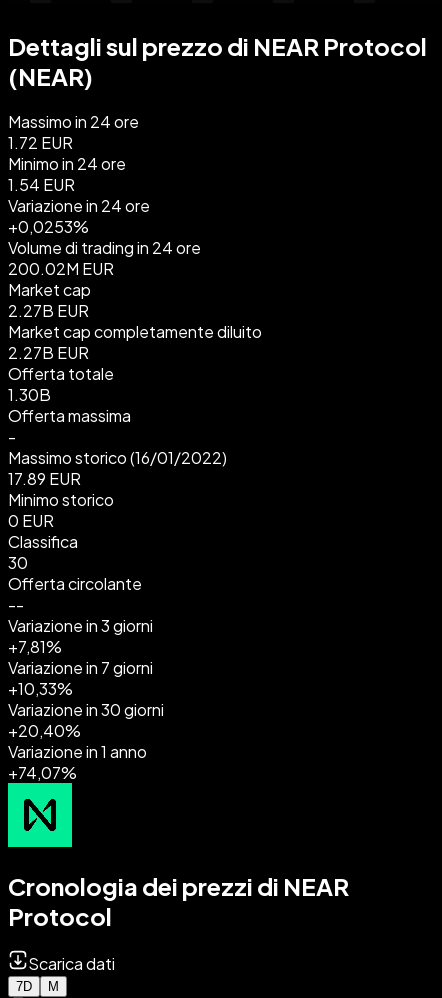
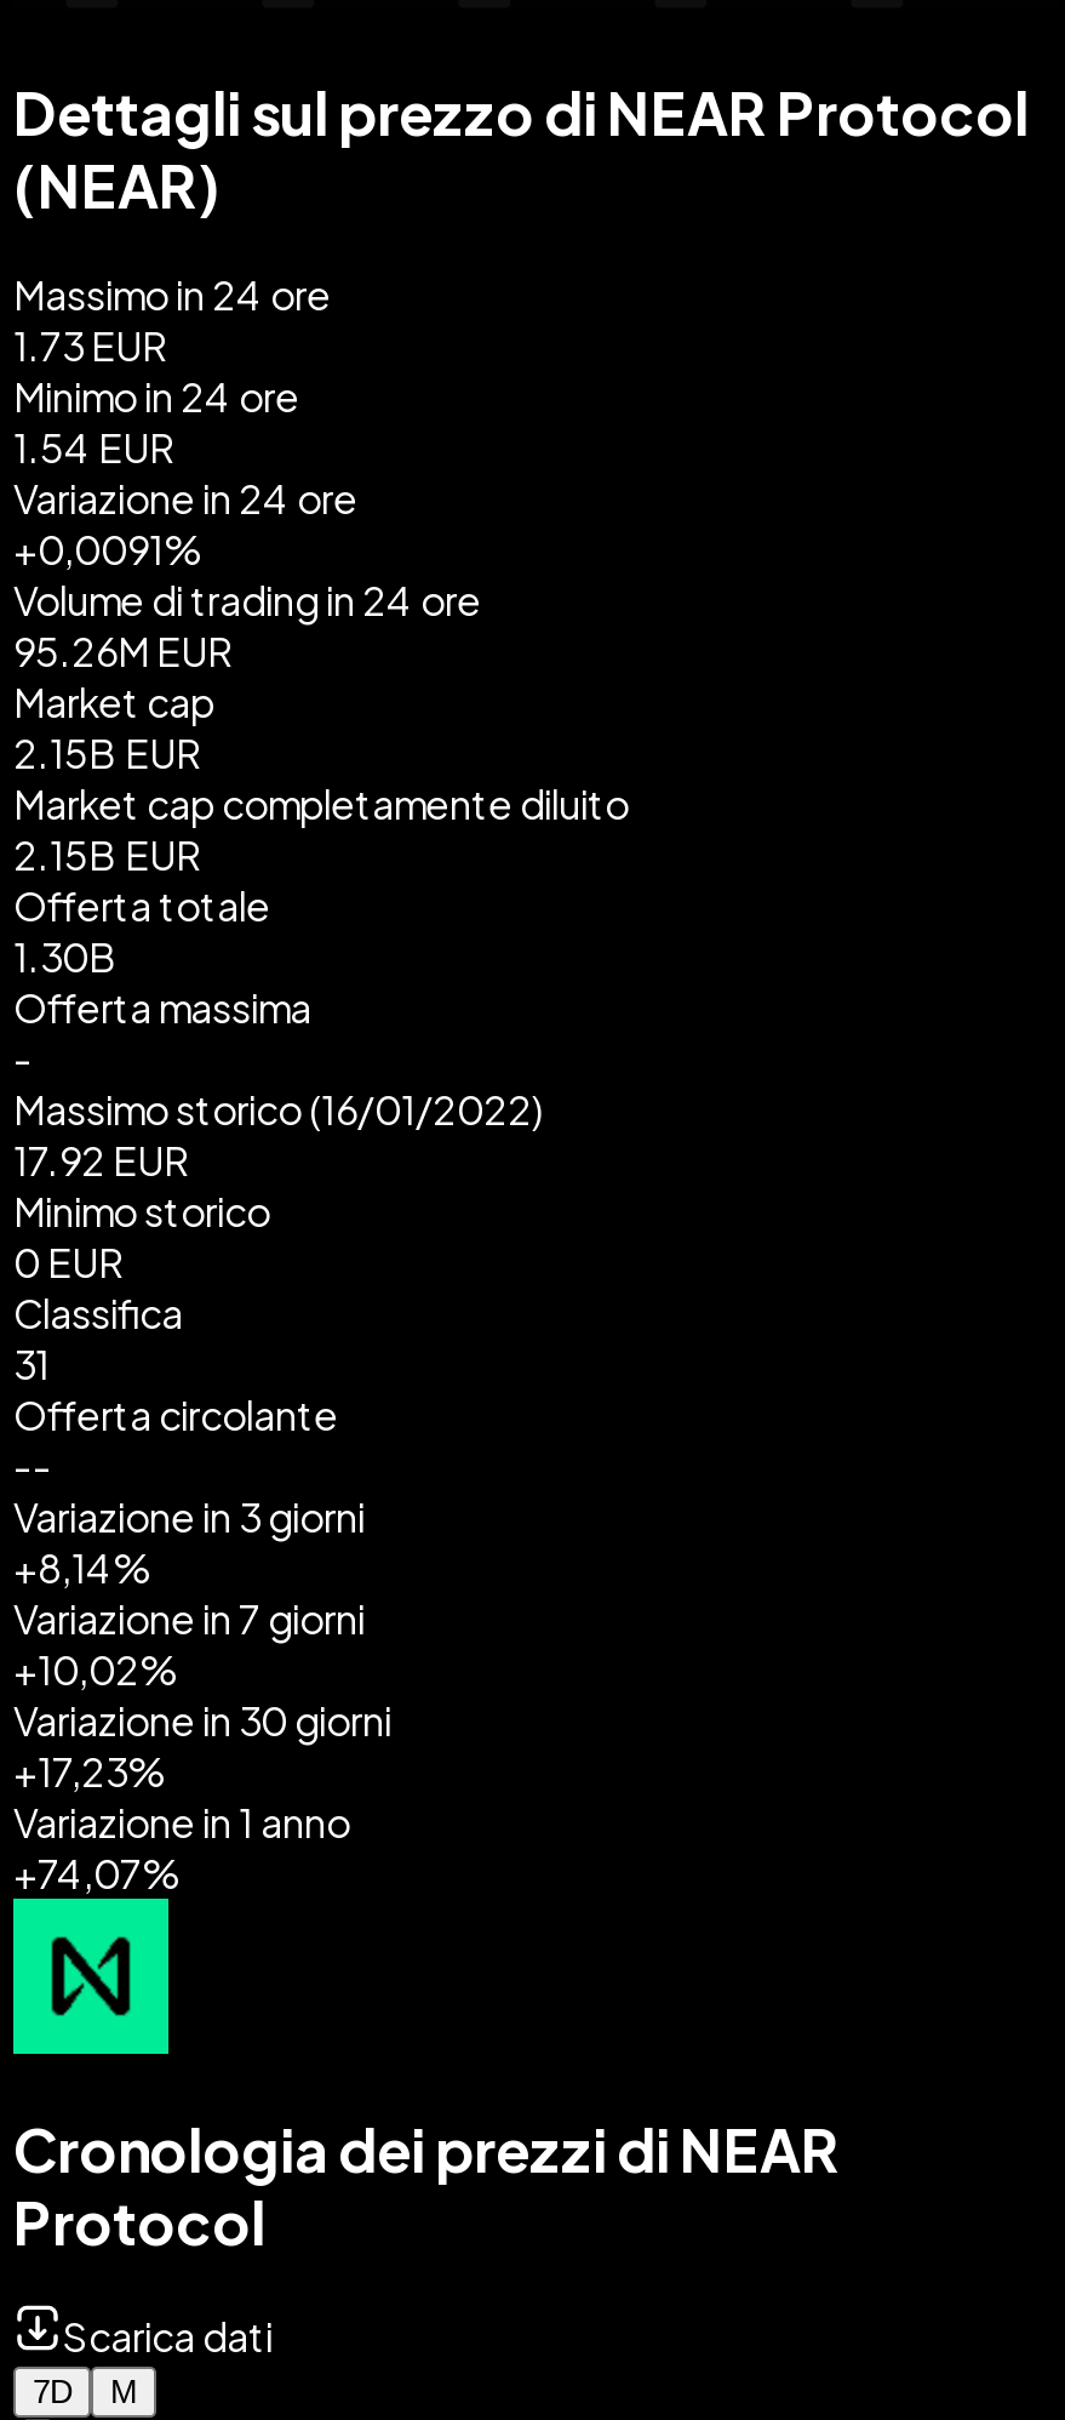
- 1.72 EUR
+ 1.73 EUR

- +0,0253%
+ +0,0091%

- 200.02M EUR
+ 95.26M EUR

- 2.27B EUR
+ 2.15B EUR

- 2.27B EUR
+ 2.15B EUR

- 17.89 EUR
+ 17.92 EUR

- 30
+ 31

- +7,81%
+ +8,14%

- +10,33%
+ +10,02%

- +20,40%
+ +17,23%
